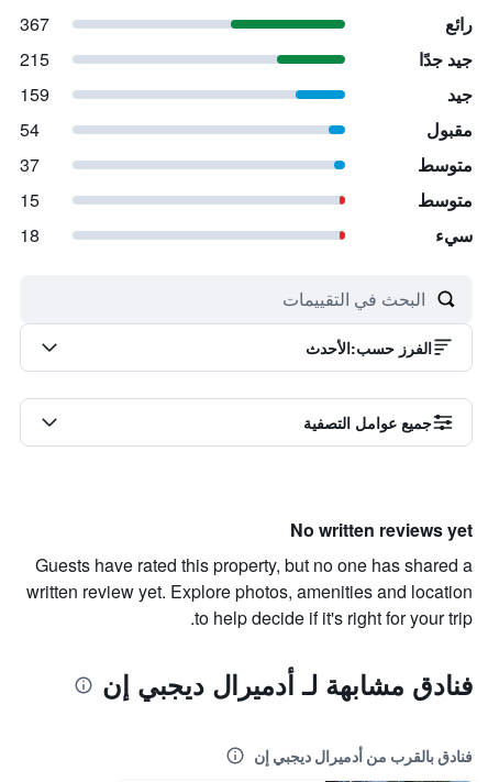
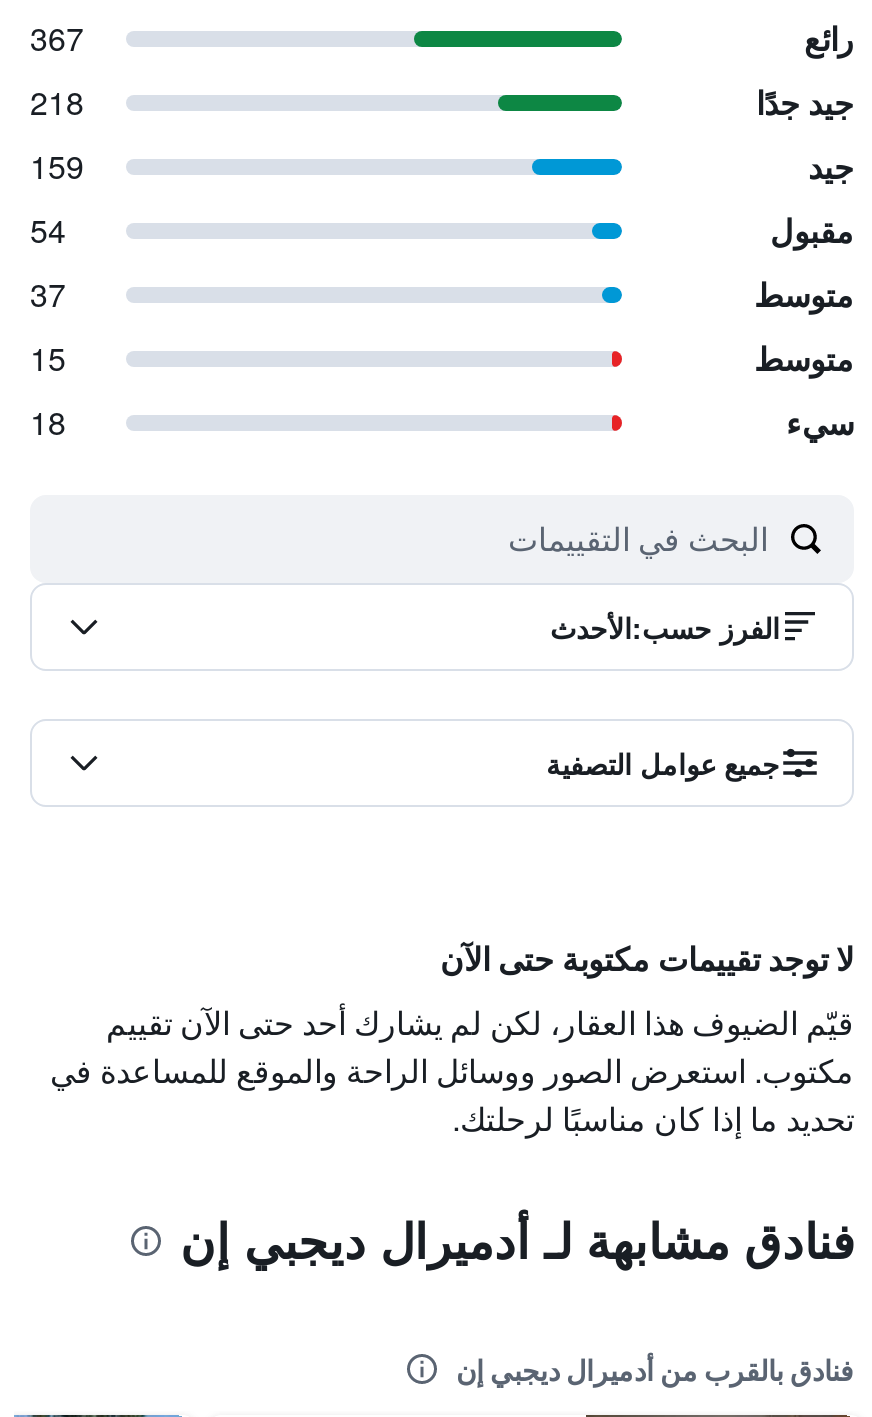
- 215
+ 218

- No written reviews yet
- Guests have rated this property, but no one has shared a
- written review yet. Explore photos, amenities and location
- to help decide if it's right for your trip.
+ لا توجد تقييمات مكتوبة حتى الآن
+ قيّم الضيوف هذا العقار، لكن لم يشارك أحد حتى الآن تقييم
+ مكتوب. استعرض الصور ووسائل الراحة والموقع للمساعدة في
+ تحديد ما إذا كان مناسبًا لرحلتك.
